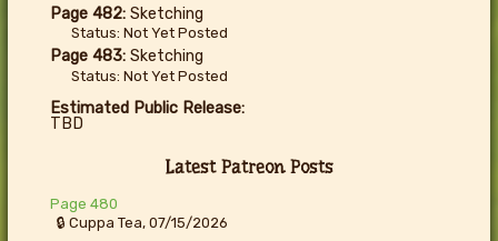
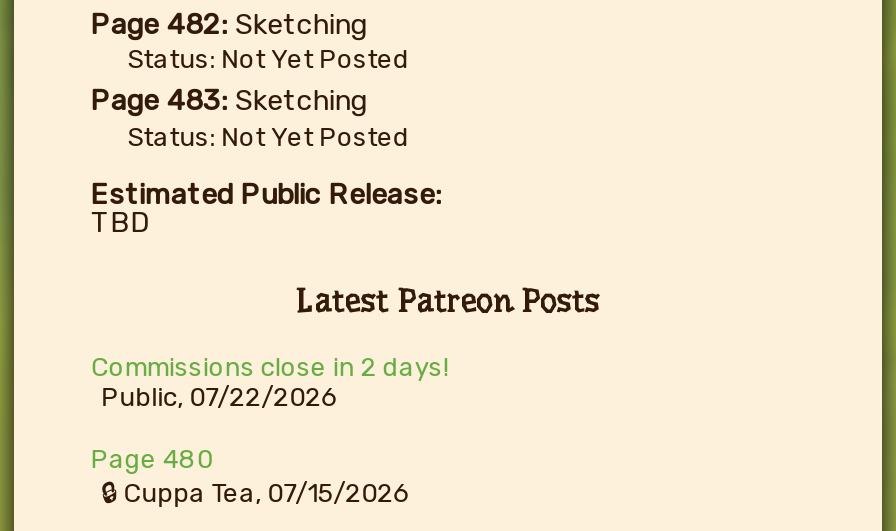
+ Commissions close in 2 days!
+ Public, 07/22/2026
